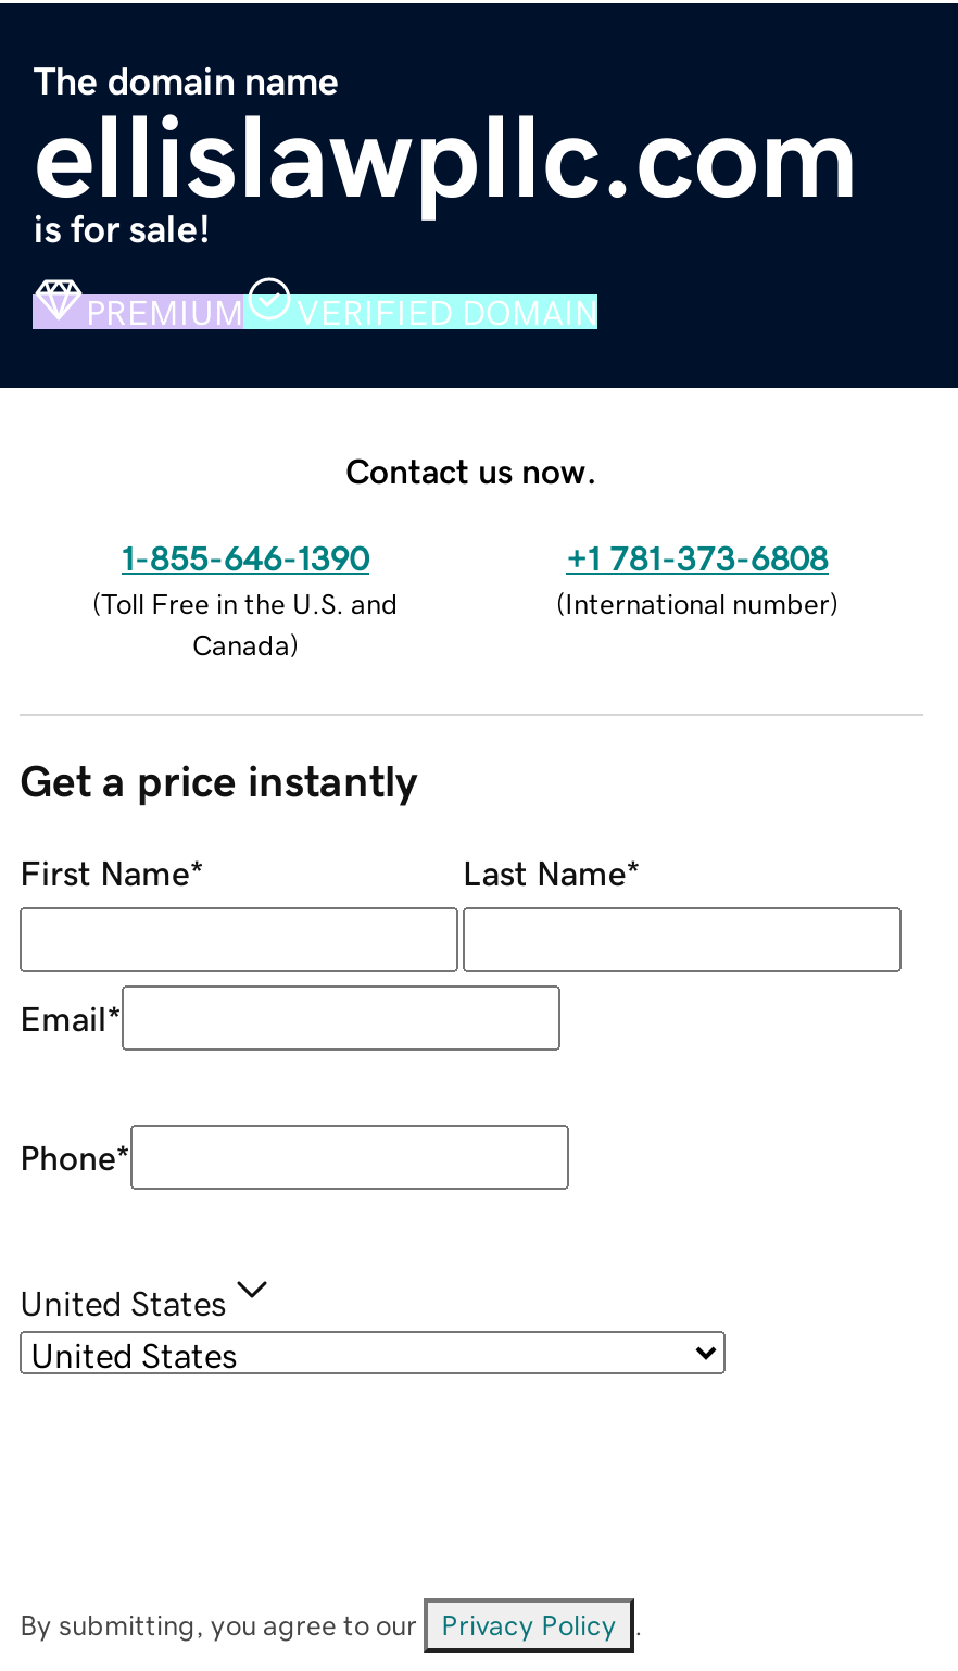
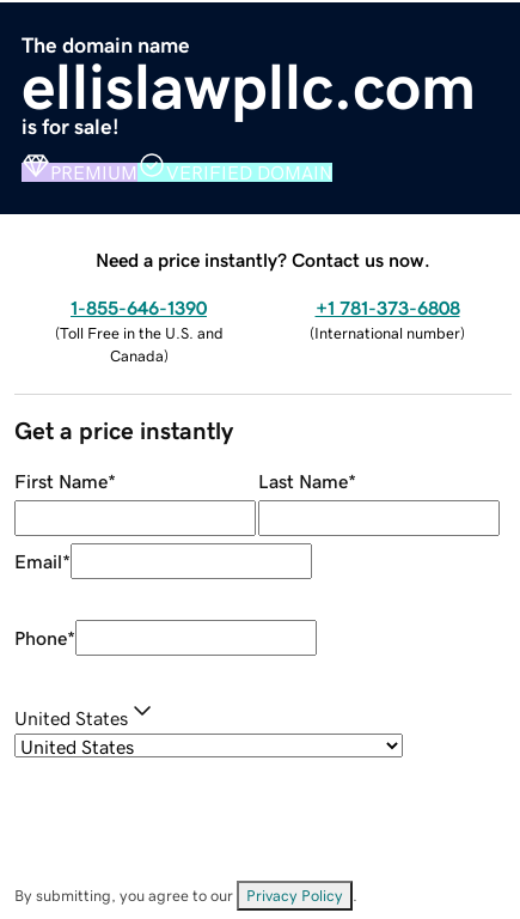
- Contact us now.
+ Need a price instantly? Contact us now.
